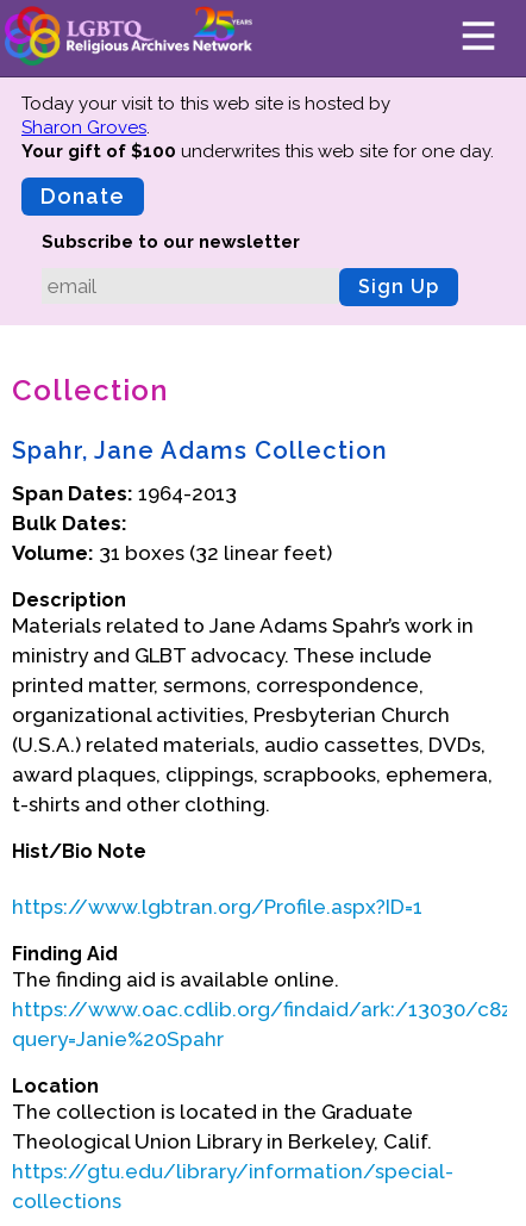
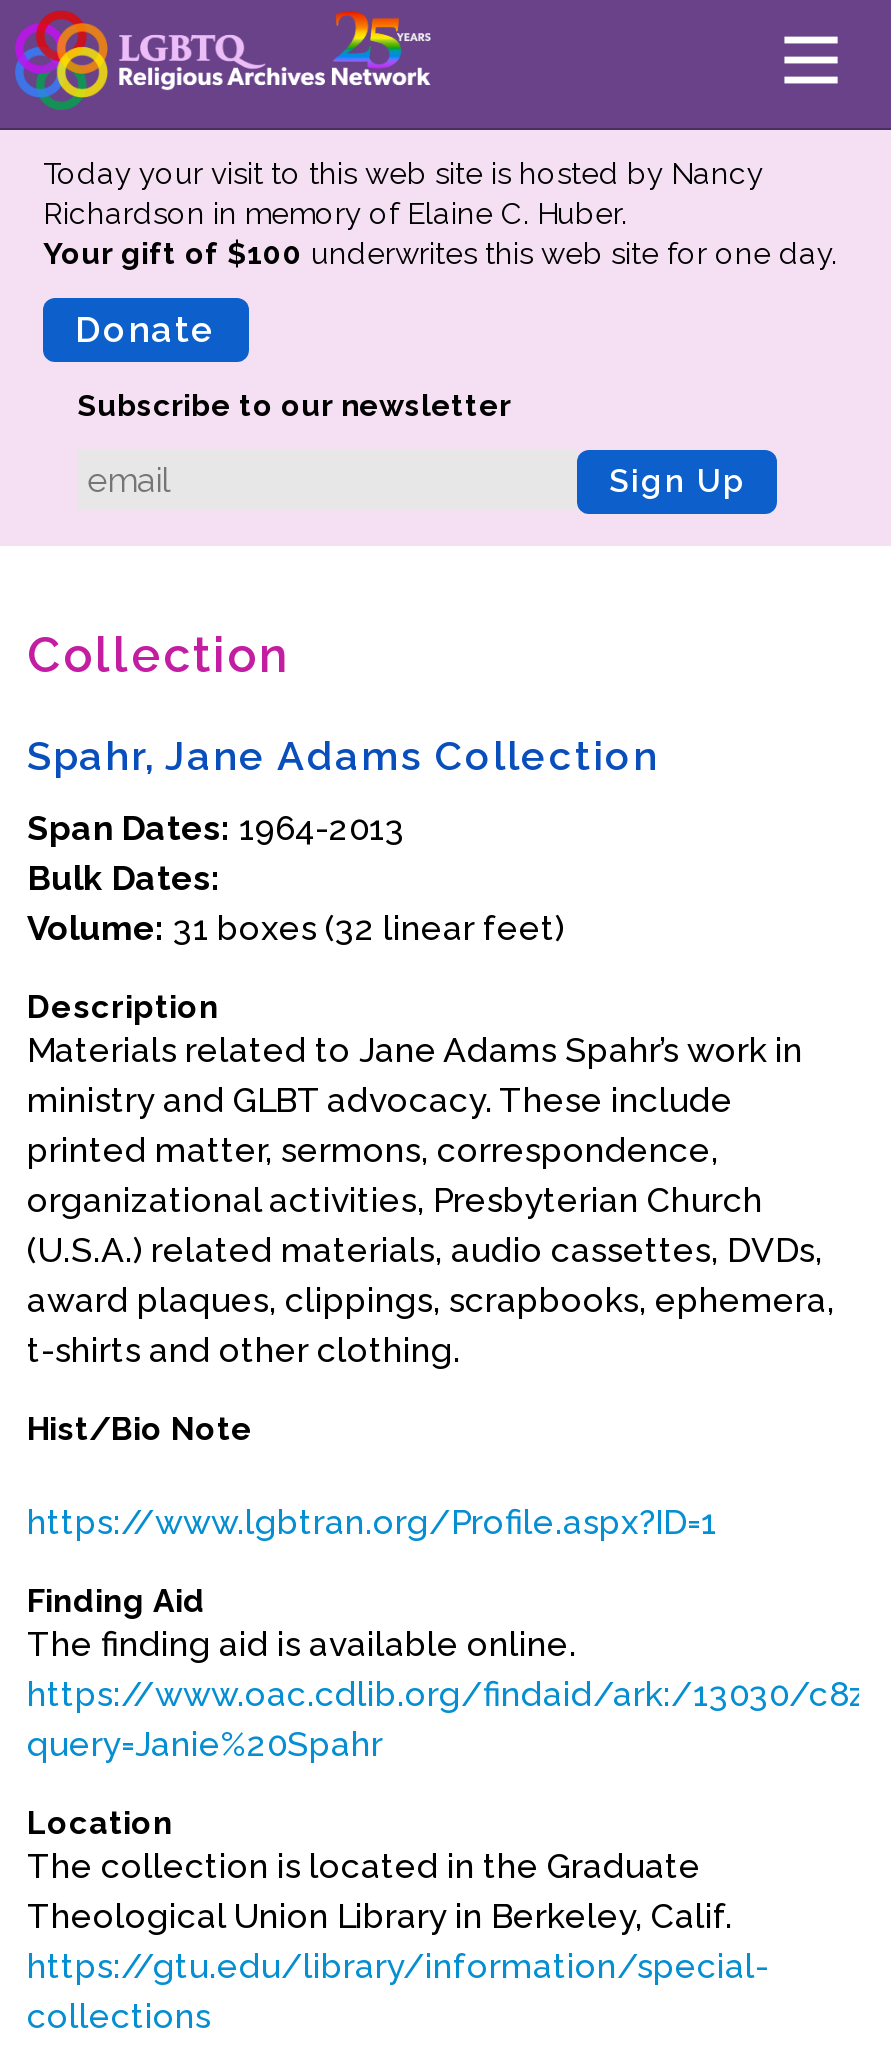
- Today your visit to this web site is hosted by
- Sharon Groves.
+ Today your visit to this web site is hosted by Nancy
+ Richardson in memory of Elaine C. Huber.
